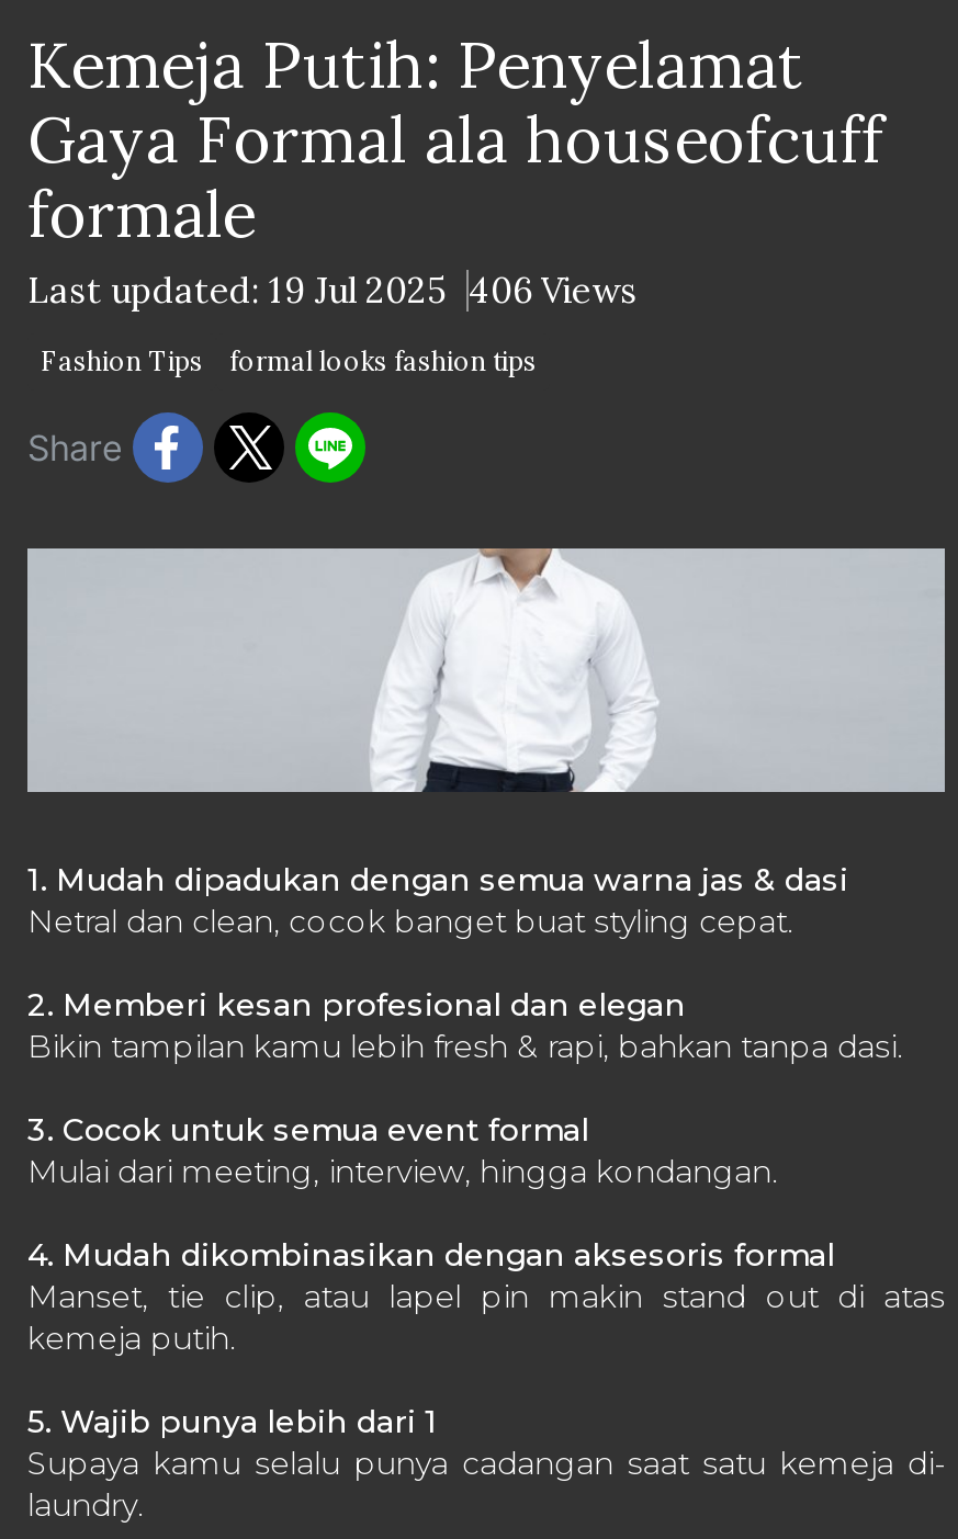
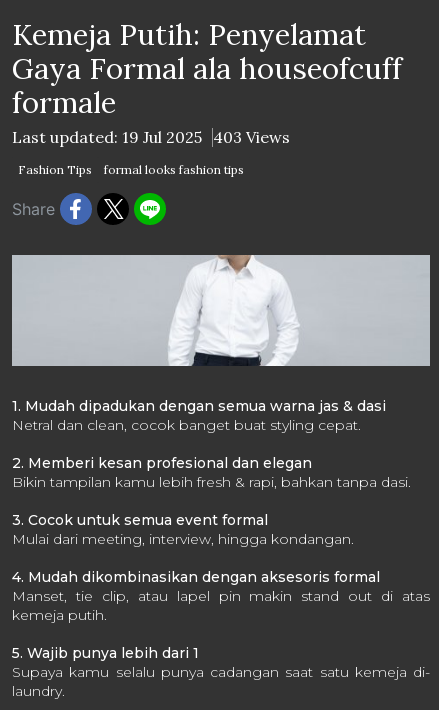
- Last updated: 19 Jul 2025 406 Views
+ Last updated: 19 Jul 2025 403 Views
